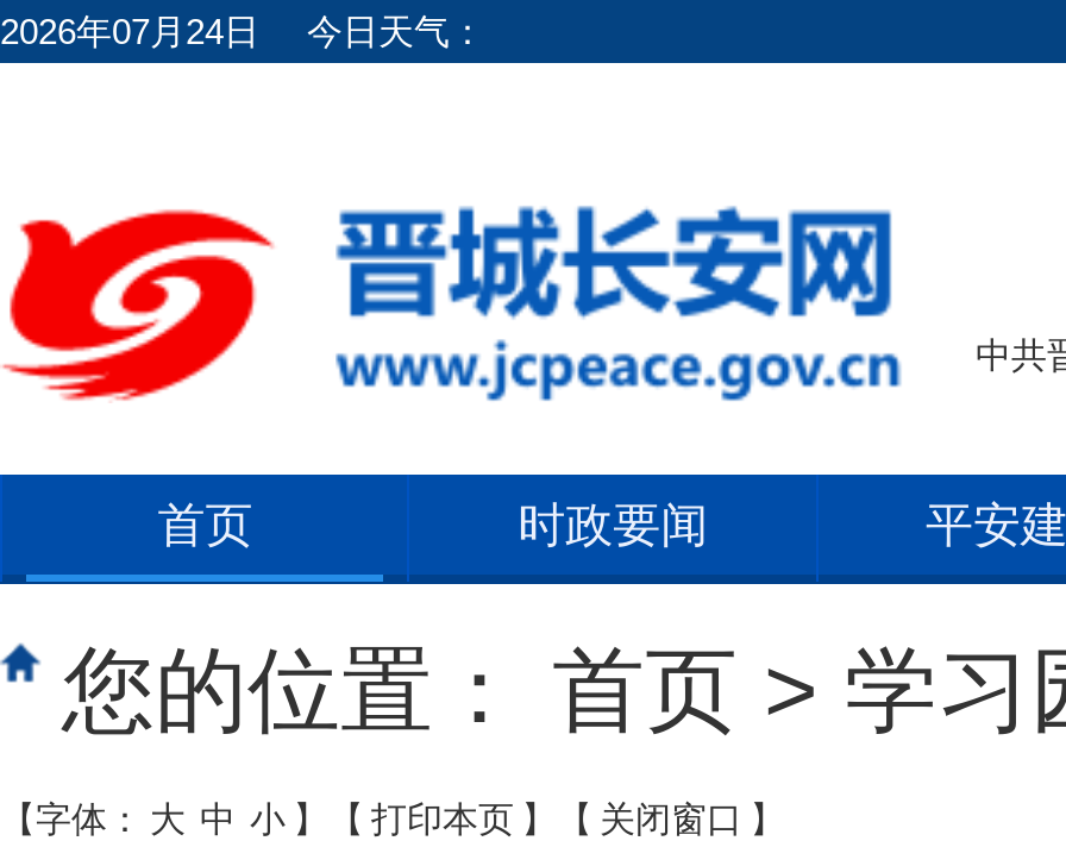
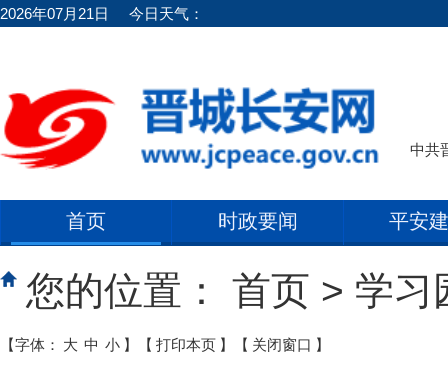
- 2026年07月24日 今日天气：
+ 2026年07月21日 今日天气：
